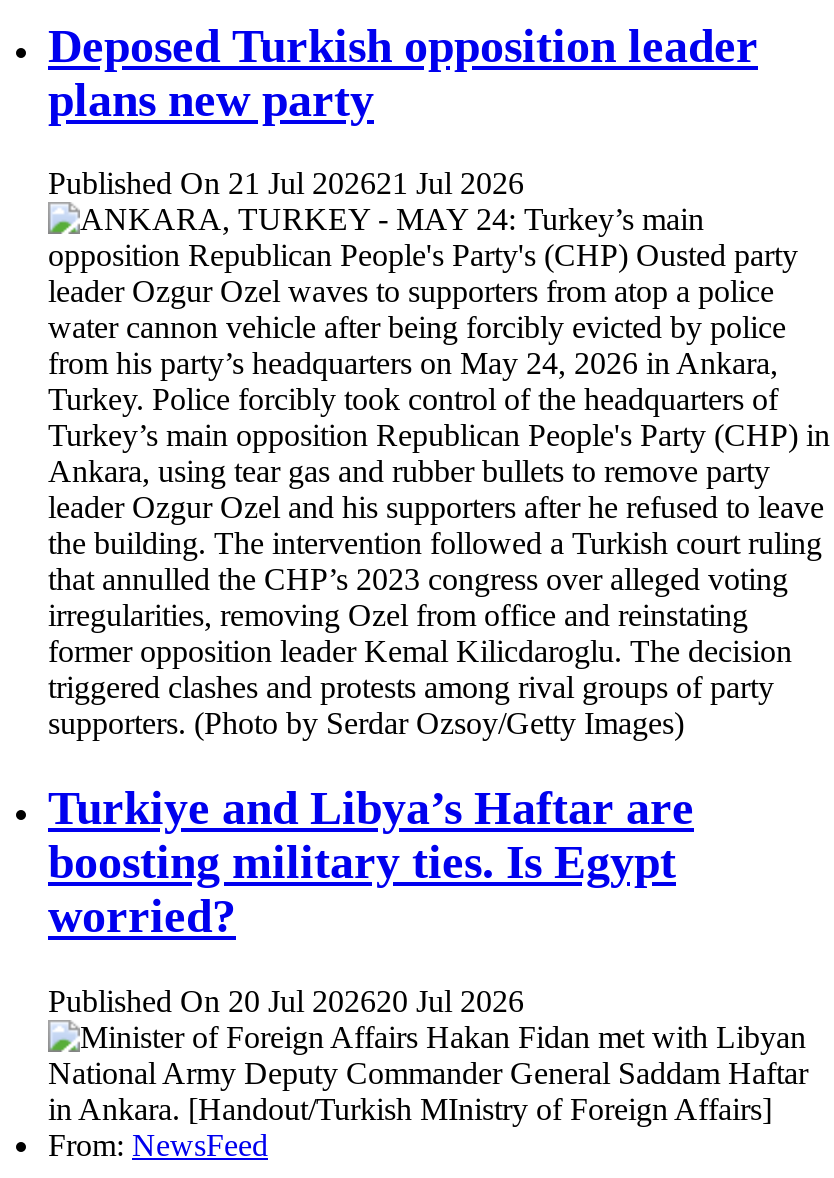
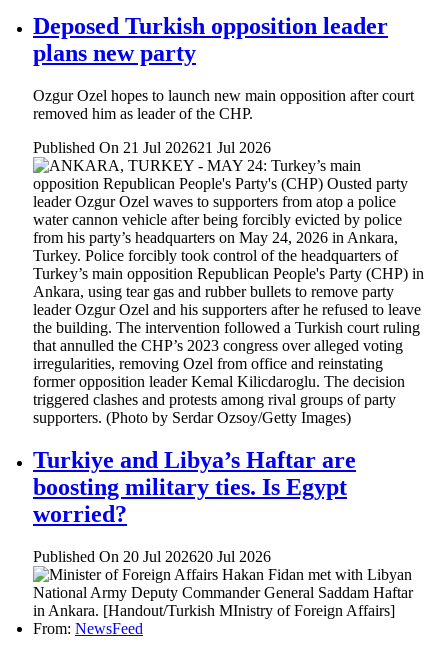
+ Ozgur Ozel hopes to launch new main opposition after court
+ removed him as leader of the CHP.
